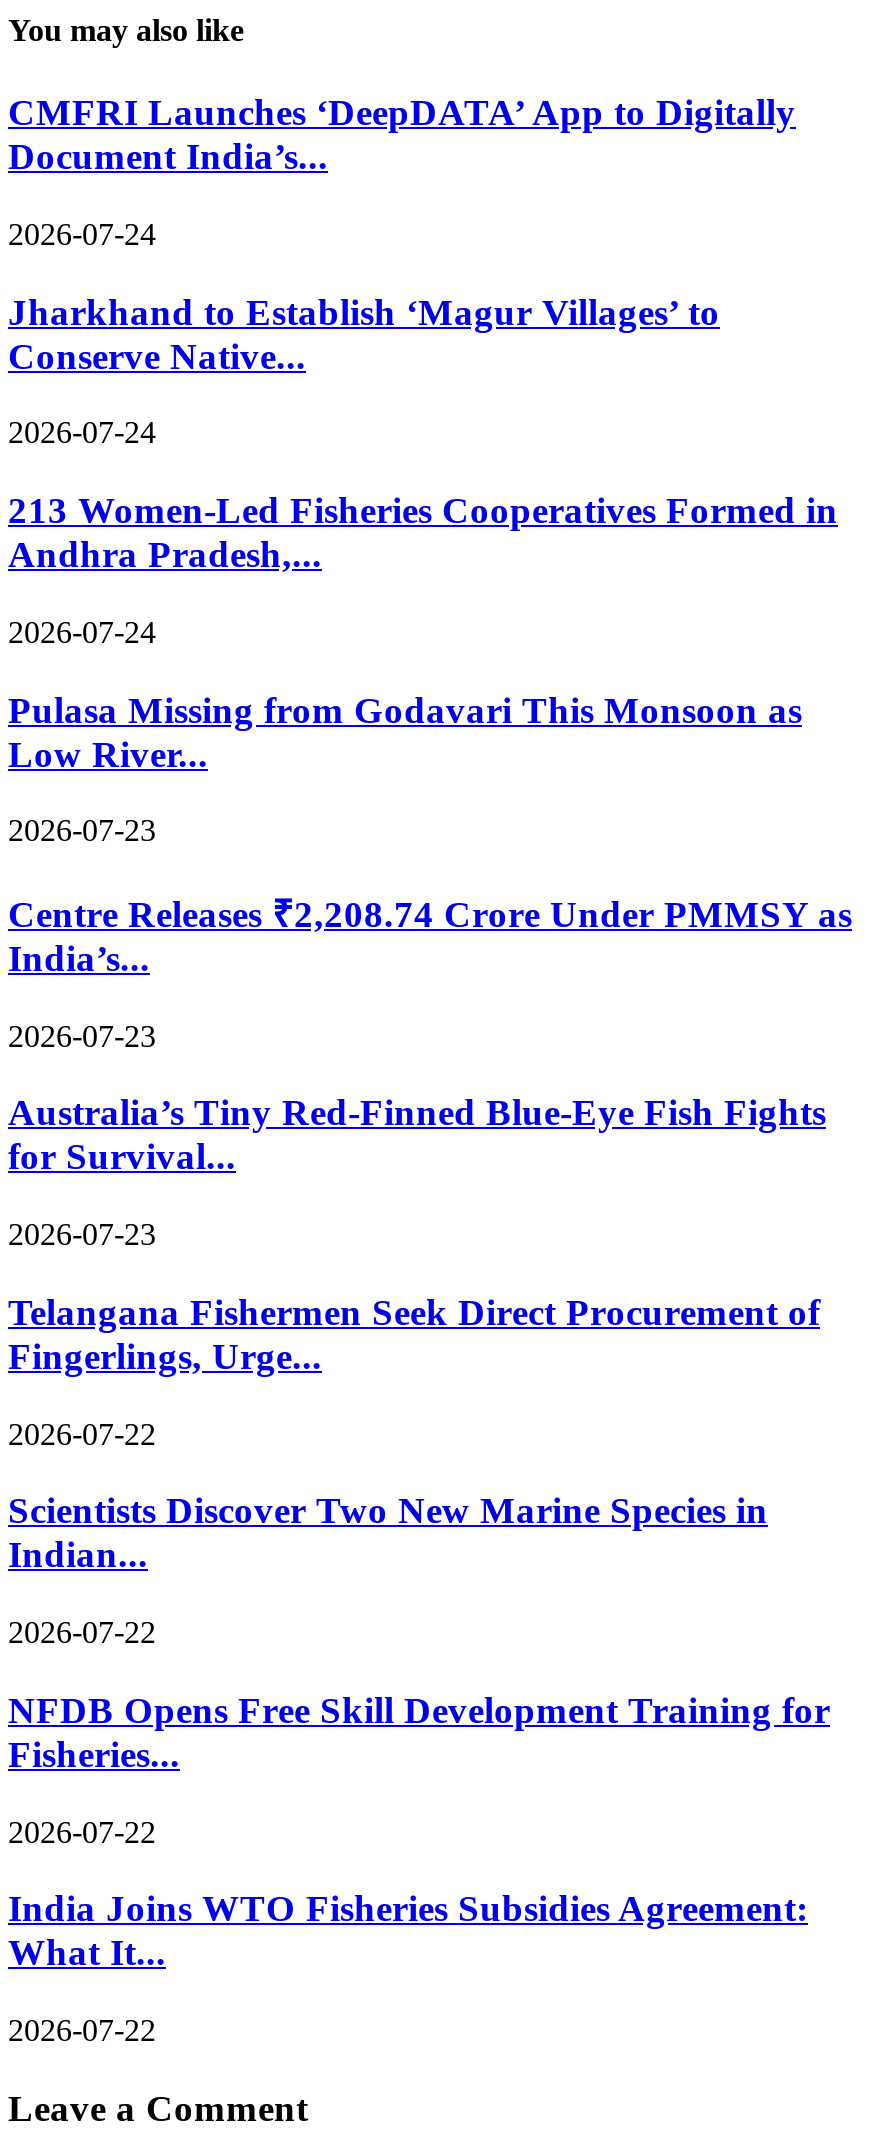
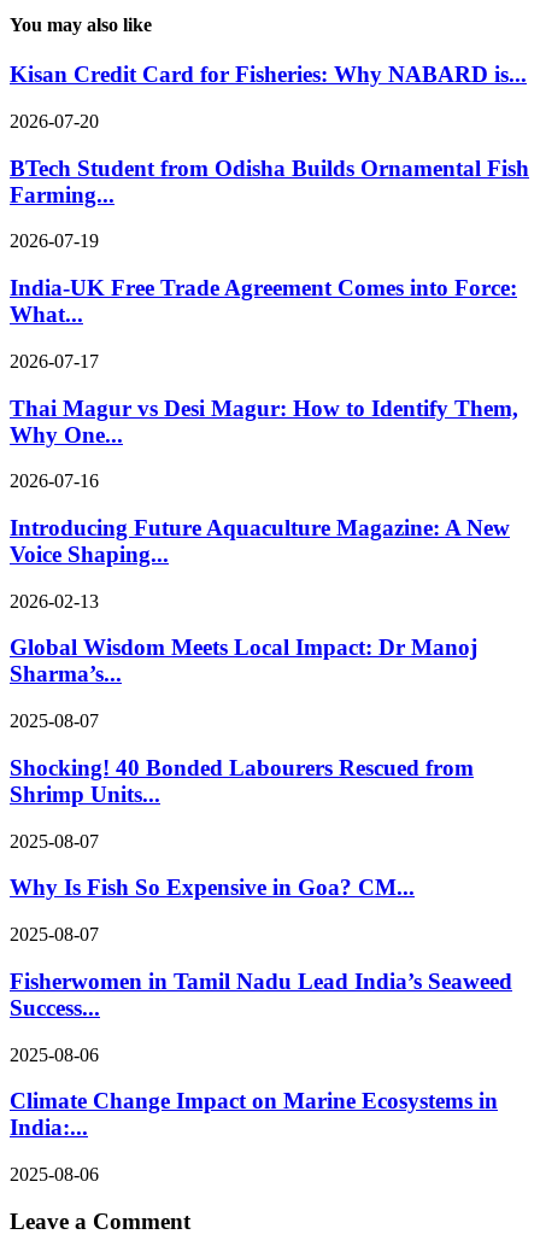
- CMFRI Launches ‘DeepDATA’ App to Digitally
- Document India’s...
+ Kisan Credit Card for Fisheries: Why NABARD is...

- 2026-07-24
+ 2026-07-20

- Jharkhand to Establish ‘Magur Villages’ to
- Conserve Native...
+ BTech Student from Odisha Builds Ornamental Fish
+ Farming...

- 2026-07-24
+ 2026-07-19

- 213 Women-Led Fisheries Cooperatives Formed in
- Andhra Pradesh,...
+ India-UK Free Trade Agreement Comes into Force:
+ What...

- 2026-07-24
+ 2026-07-17

- Pulasa Missing from Godavari This Monsoon as
- Low River...
+ Thai Magur vs Desi Magur: How to Identify Them,
+ Why One...

- 2026-07-23
+ 2026-07-16

- Centre Releases ₹2,208.74 Crore Under PMMSY as
- India’s...
+ Introducing Future Aquaculture Magazine: A New
+ Voice Shaping...

- 2026-07-23
+ 2026-02-13

- Australia’s Tiny Red-Finned Blue-Eye Fish Fights
- for Survival...
+ Global Wisdom Meets Local Impact: Dr Manoj
+ Sharma’s...

- 2026-07-23
+ 2025-08-07

- Telangana Fishermen Seek Direct Procurement of
- Fingerlings, Urge...
+ Shocking! 40 Bonded Labourers Rescued from
+ Shrimp Units...

- 2026-07-22
+ 2025-08-07

- Scientists Discover Two New Marine Species in
- Indian...
+ Why Is Fish So Expensive in Goa? CM...

- 2026-07-22
+ 2025-08-07

- NFDB Opens Free Skill Development Training for
- Fisheries...
+ Fisherwomen in Tamil Nadu Lead India’s Seaweed
+ Success...

- 2026-07-22
+ 2025-08-06

- India Joins WTO Fisheries Subsidies Agreement:
- What It...
+ Climate Change Impact on Marine Ecosystems in
+ India:...

- 2026-07-22
+ 2025-08-06
